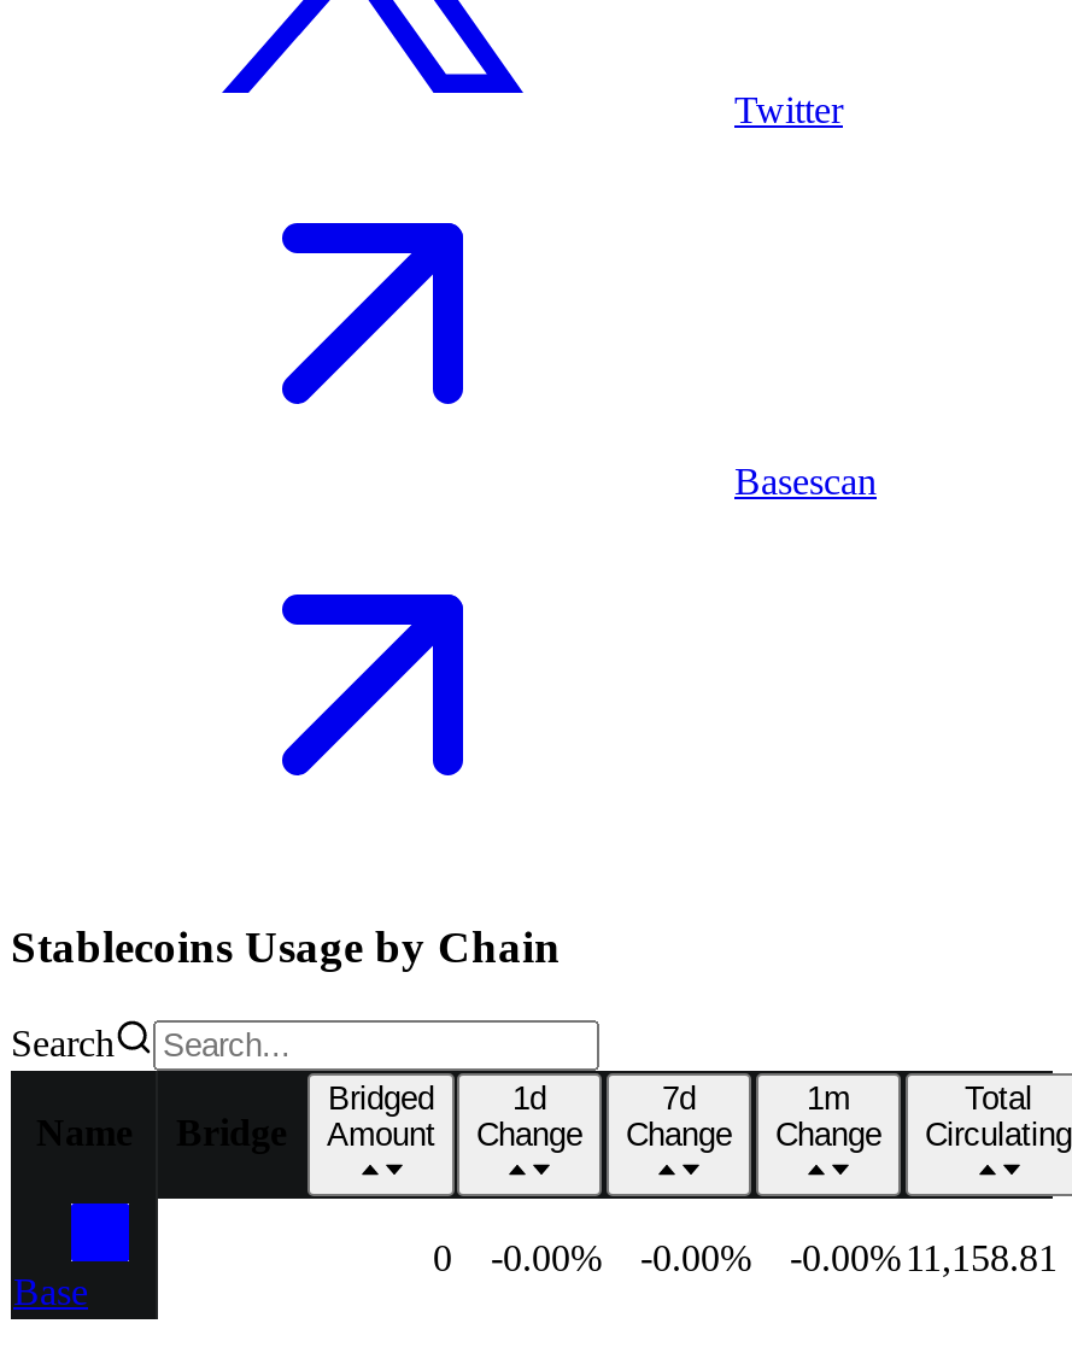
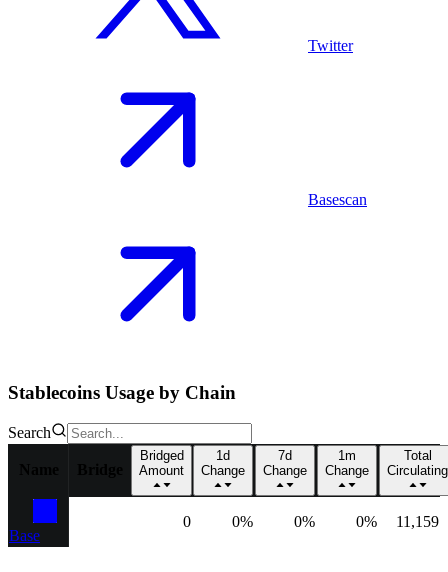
- -0.00%
- -0.00%
- -0.00% 11,158.81
+ 0%
+ 0%
+ 0%
+ 11,159
